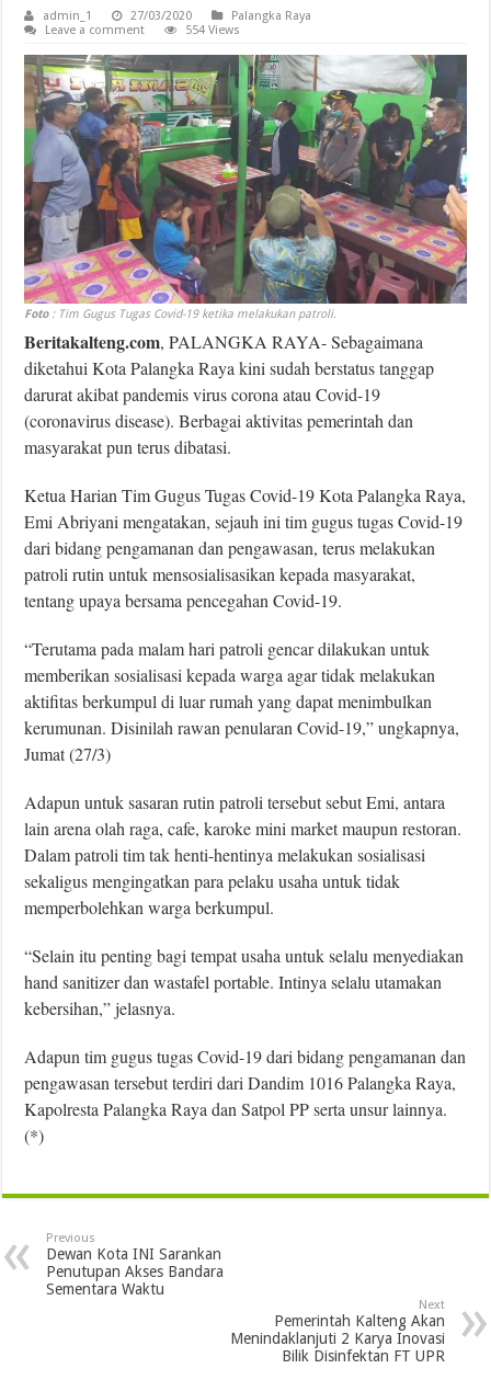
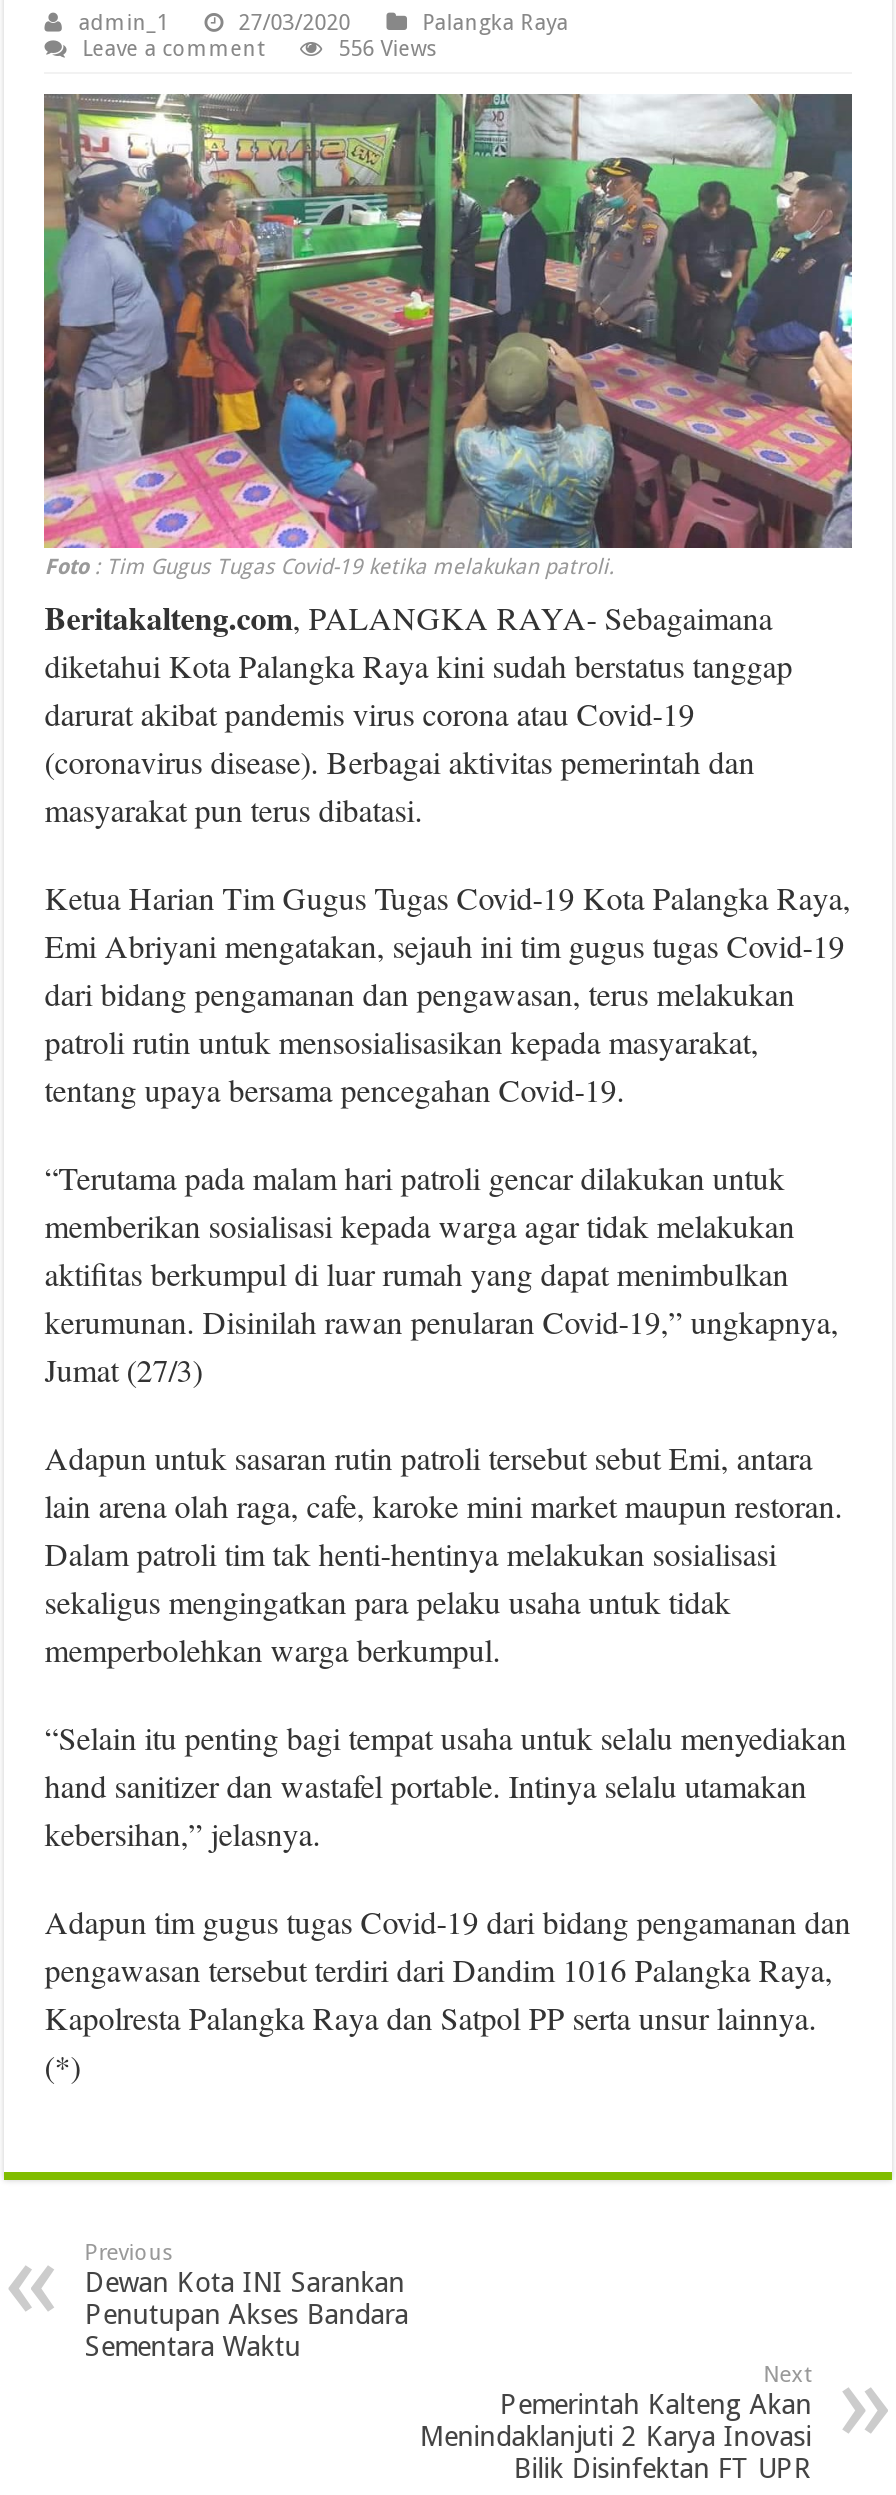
- 554 Views
+ 556 Views
